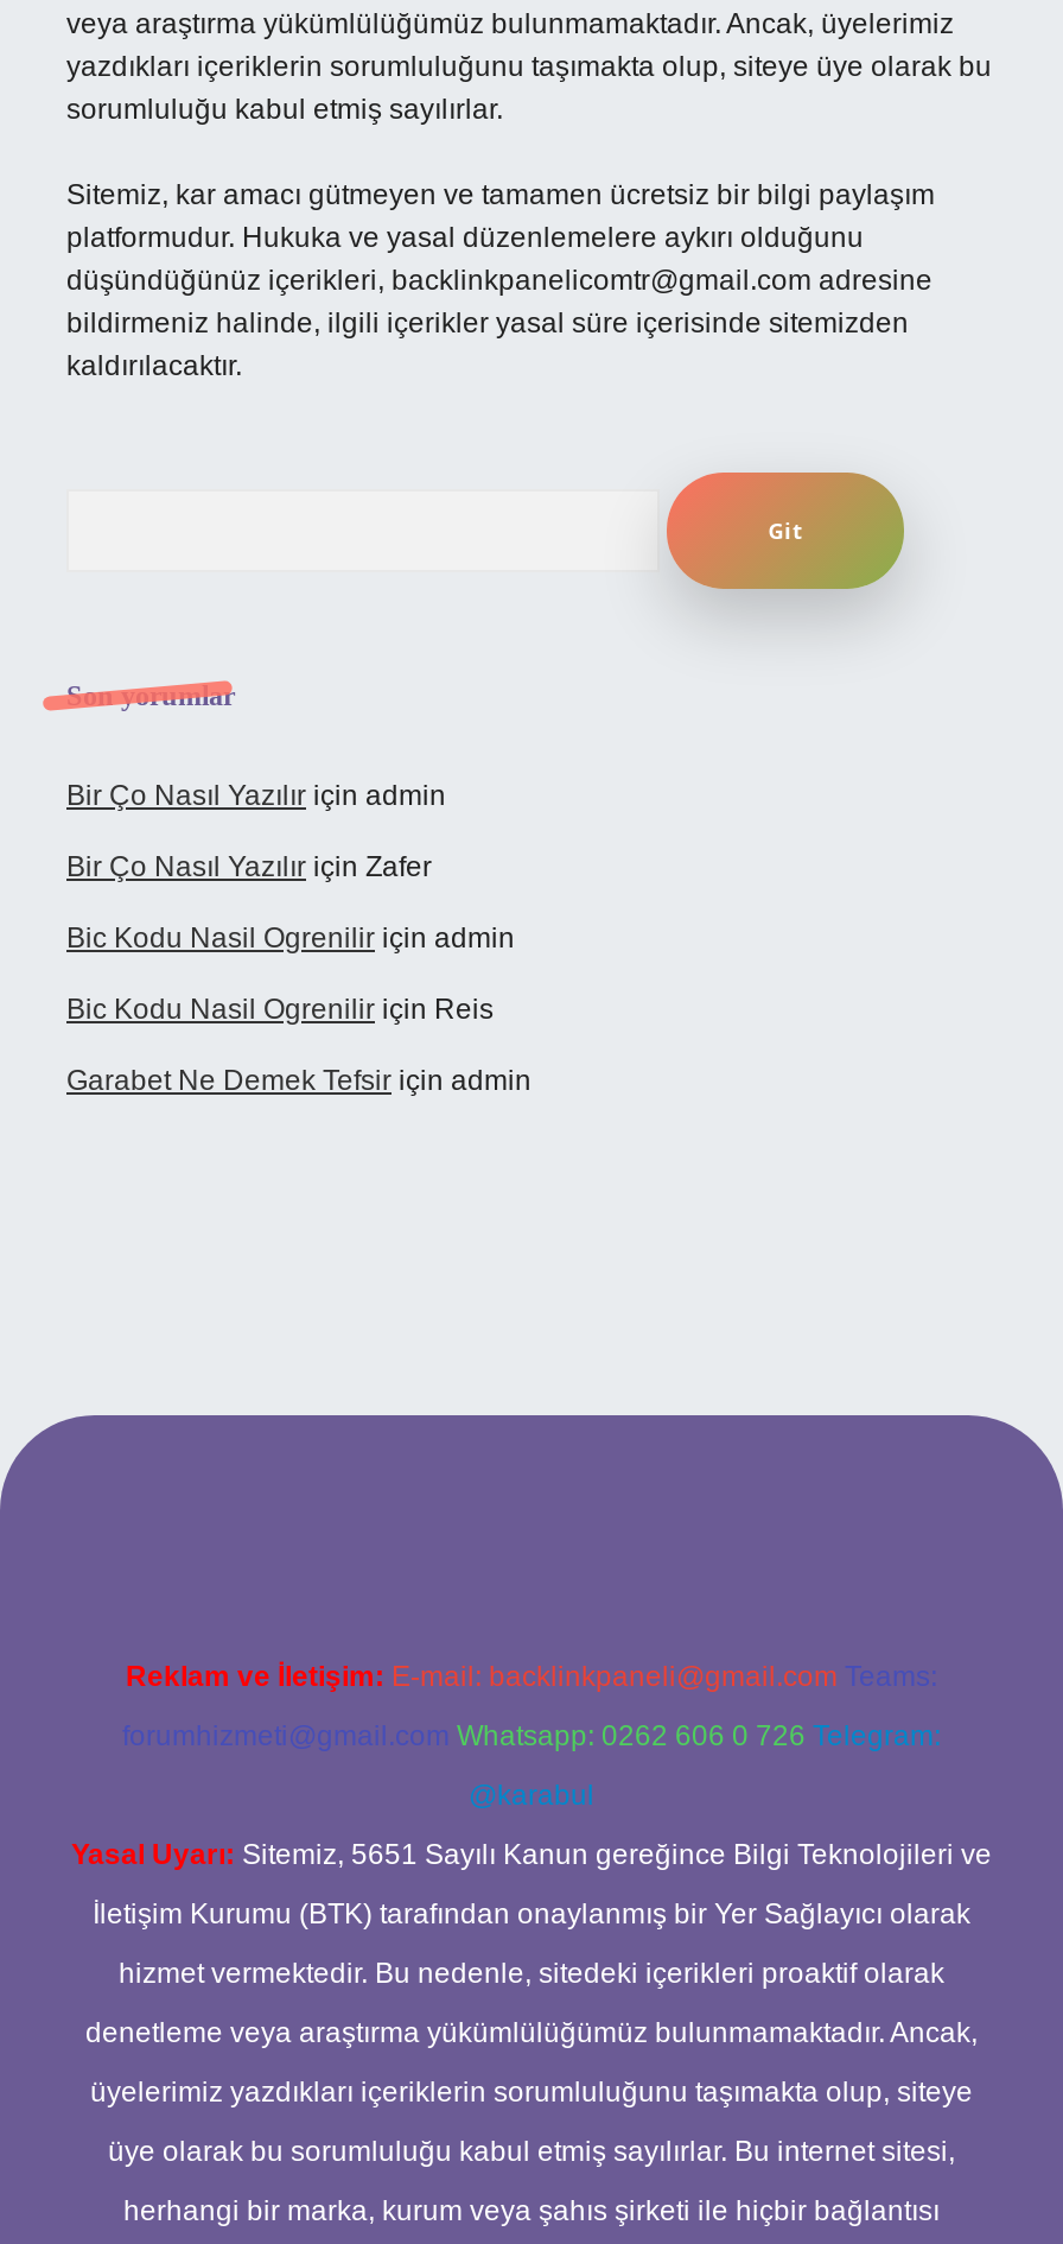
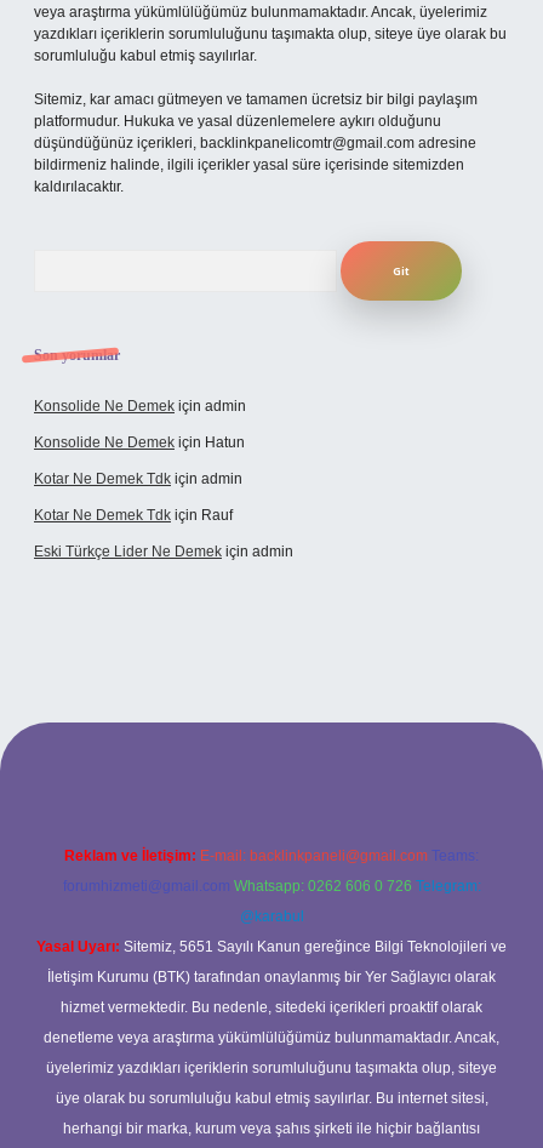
- Bir Ço Nasıl Yazılır için admin
+ Konsolide Ne Demek için admin

- Bir Ço Nasıl Yazılır için Zafer
+ Konsolide Ne Demek için Hatun

- Bic Kodu Nasil Ogrenilir için admin
+ Kotar Ne Demek Tdk için admin

- Bic Kodu Nasil Ogrenilir için Reis
+ Kotar Ne Demek Tdk için Rauf

- Garabet Ne Demek Tefsir için admin
+ Eski Türkçe Lider Ne Demek için admin
